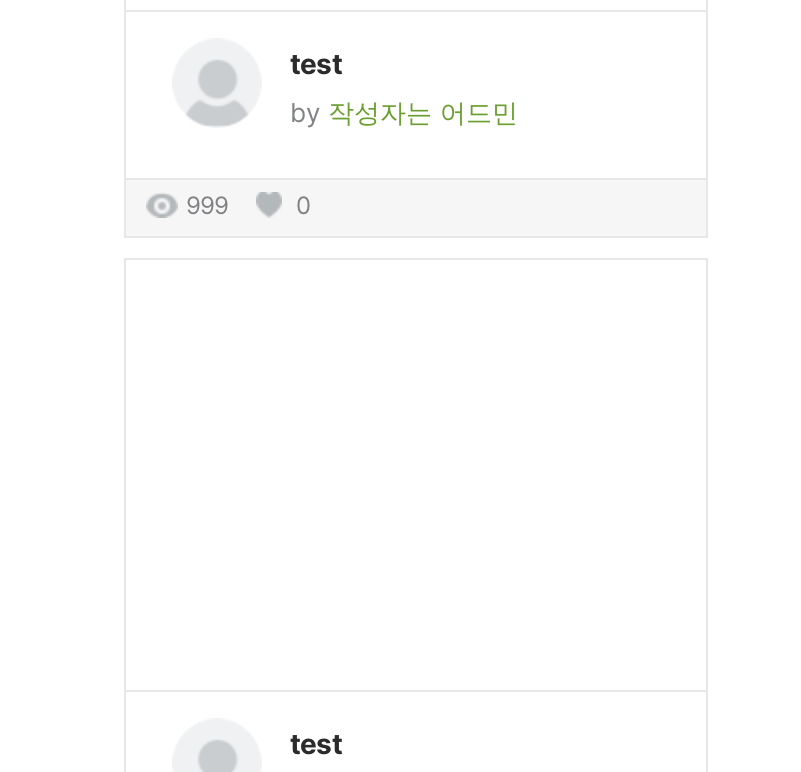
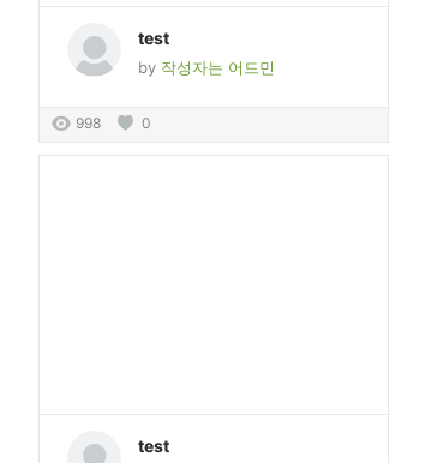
- 999
+ 998
